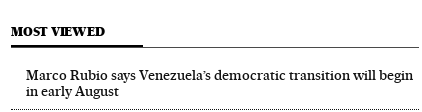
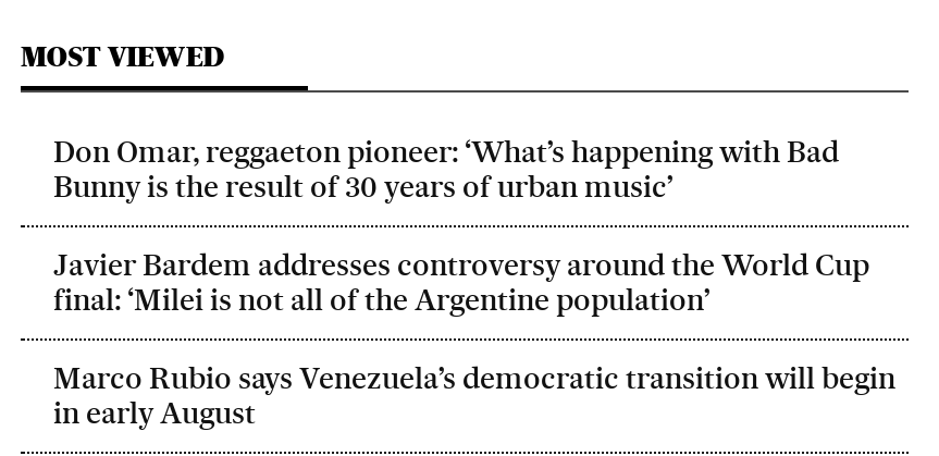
+ Don Omar, reggaeton pioneer: ‘What’s happening with Bad
+ Bunny is the result of 30 years of urban music’
+ Javier Bardem addresses controversy around the World Cup
+ final: ‘Milei is not all of the Argentine population’
